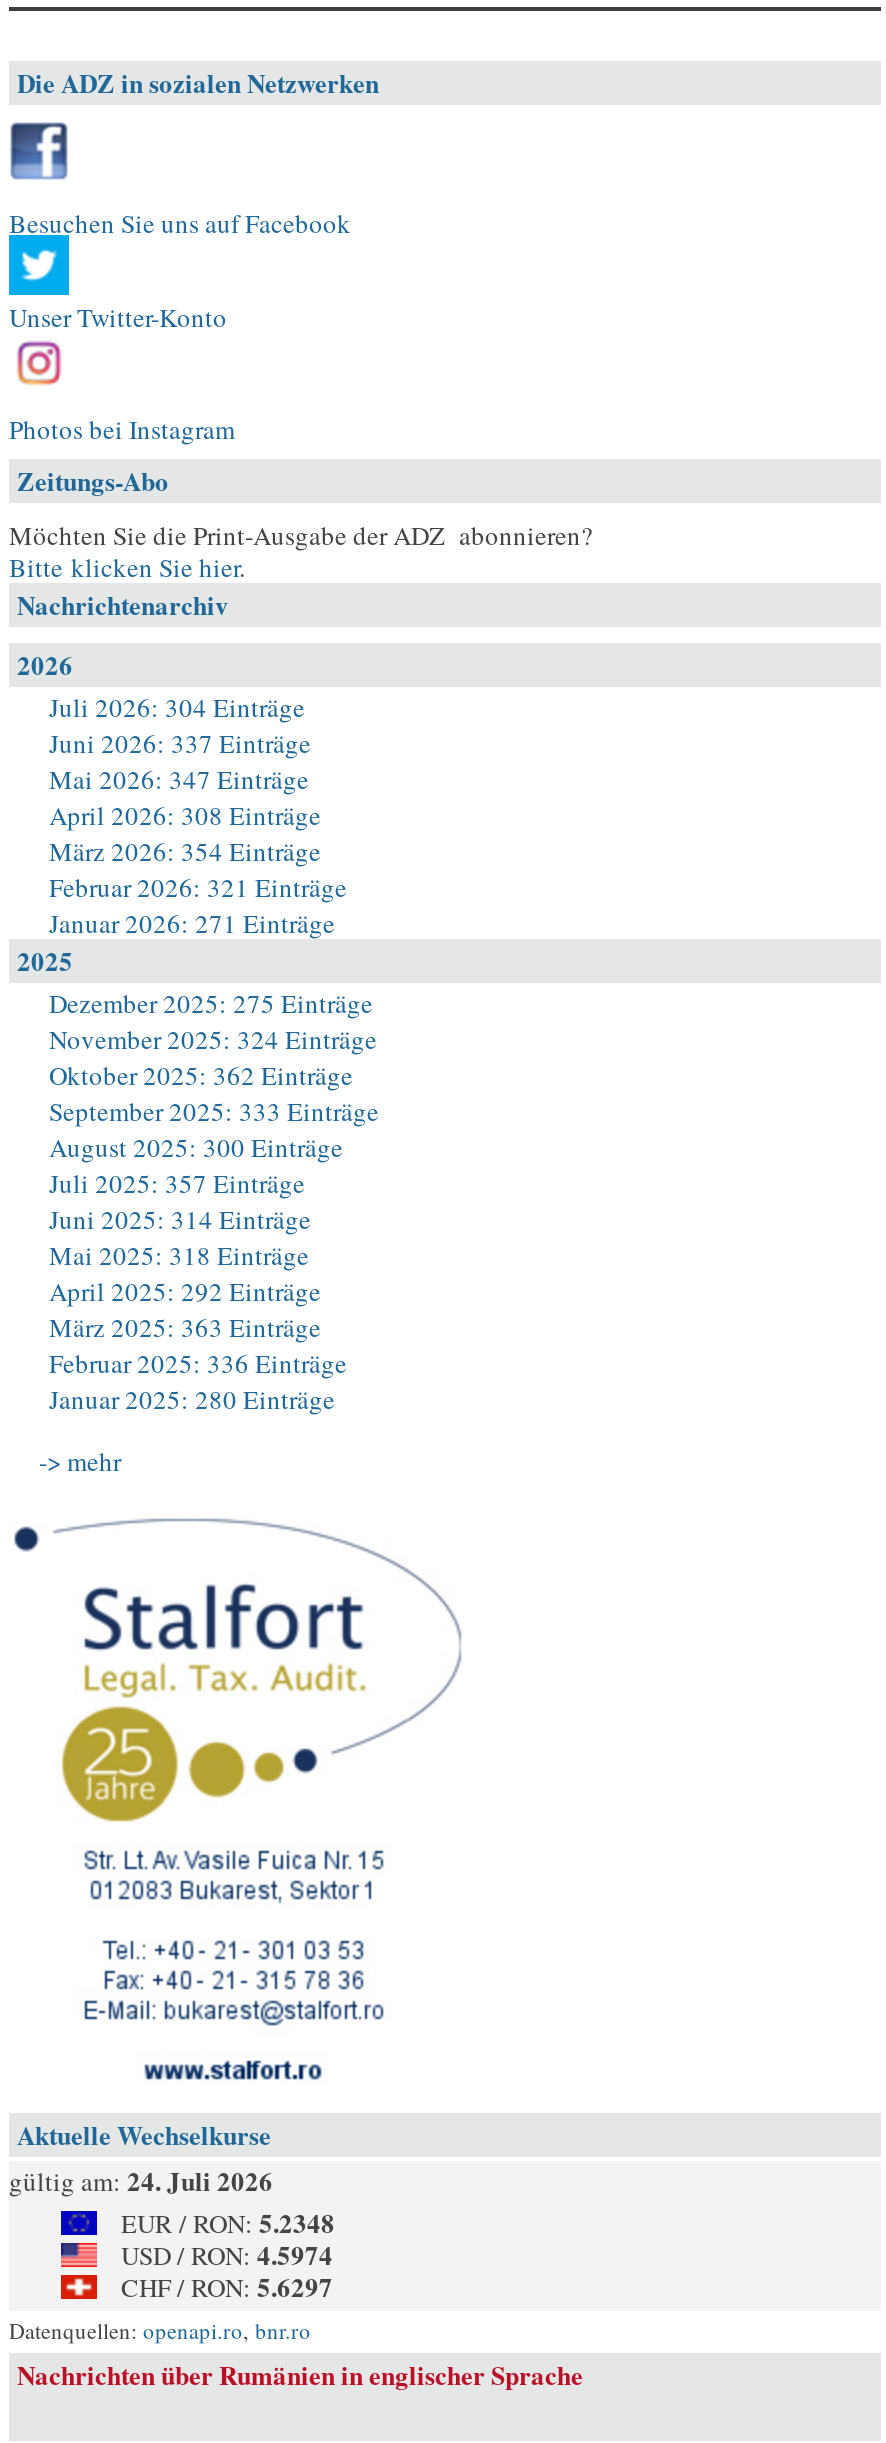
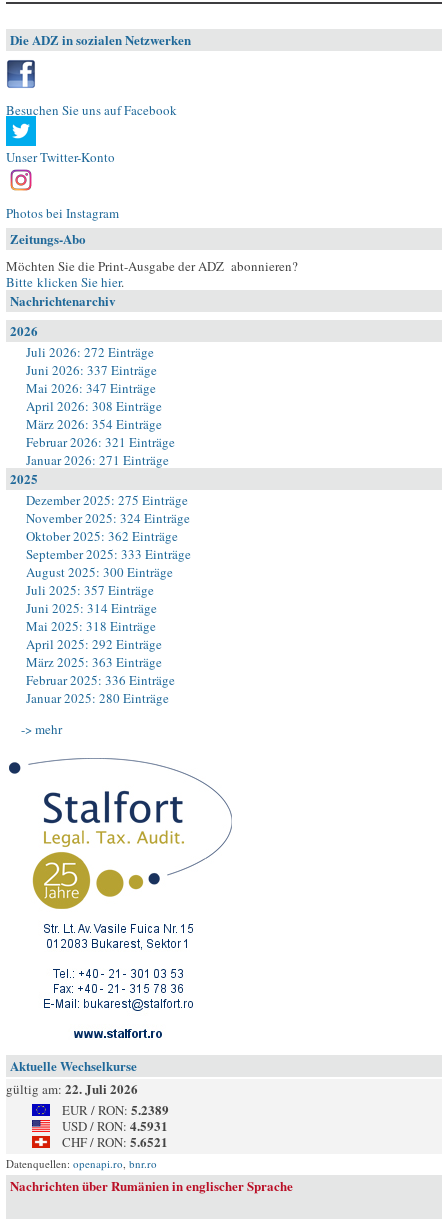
- Juli 2026: 304 Einträge
+ Juli 2026: 272 Einträge

- gültig am: 24. Juli 2026
+ gültig am: 22. Juli 2026

- EUR / RON: 5.2348
+ EUR / RON: 5.2389

- USD / RON: 4.5974
+ USD / RON: 4.5931

- CHF / RON: 5.6297
+ CHF / RON: 5.6521
